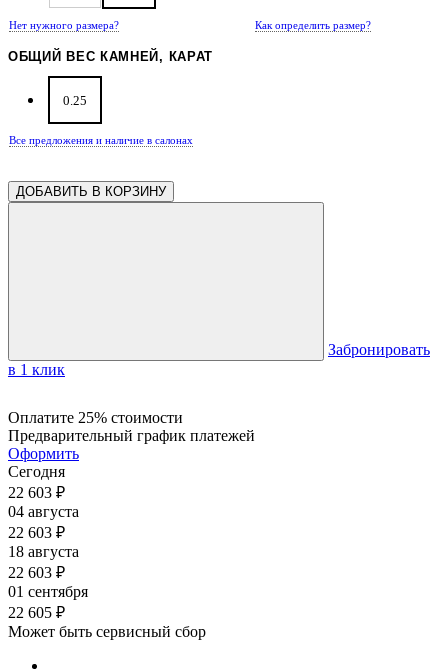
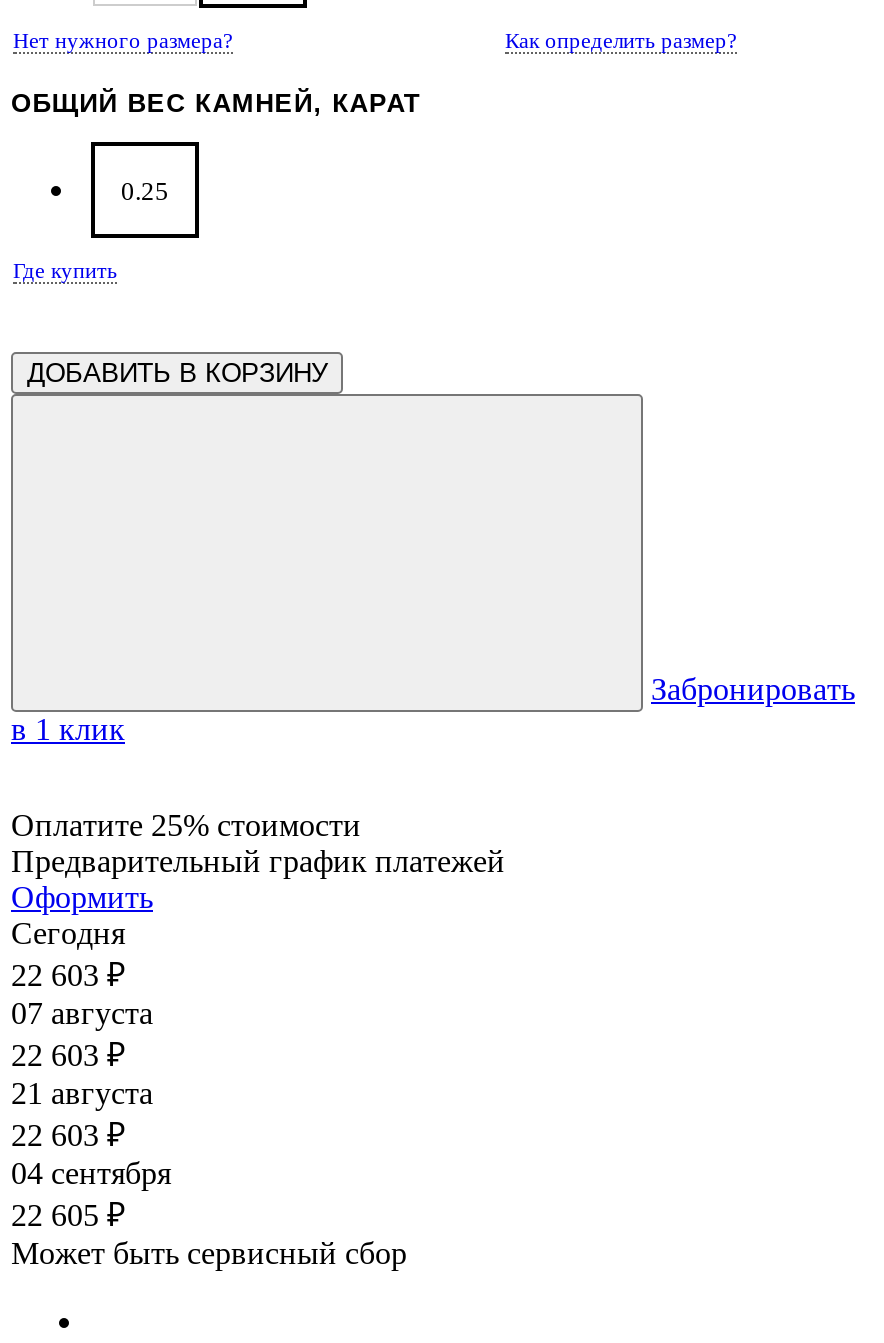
- Все предложения и наличие в салонах
+ Где купить

- 04 августа
+ 07 августа

- 18 августа
+ 21 августа

- 01 сентября
+ 04 сентября
